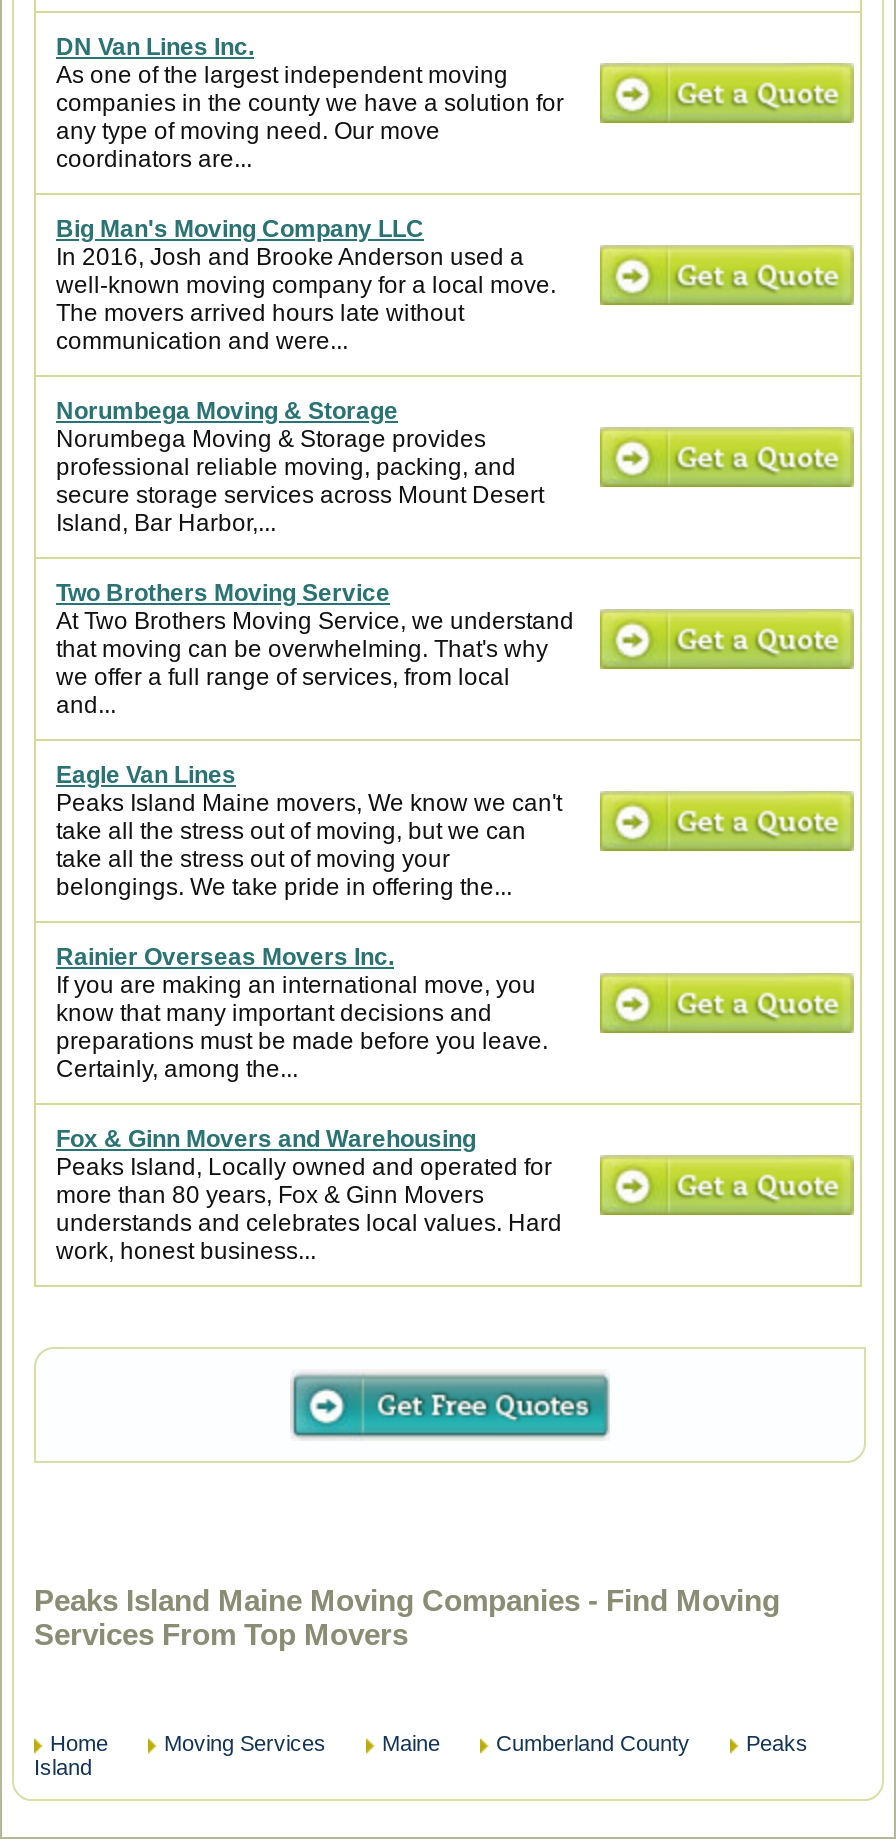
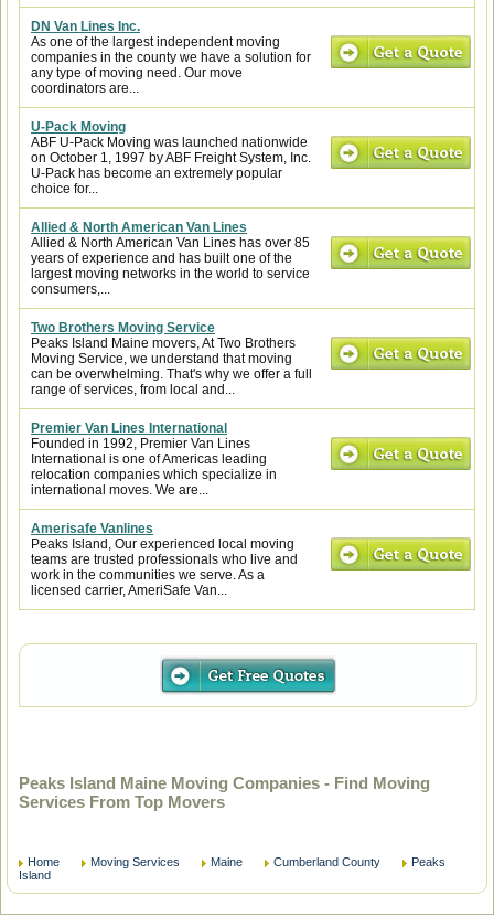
- Big Man's Moving Company LLC
- In 2016, Josh and Brooke Anderson used a
- well-known moving company for a local move.
- The movers arrived hours late without
- communication and were...
+ U-Pack Moving
+ ABF U-Pack Moving was launched nationwide
+ on October 1, 1997 by ABF Freight System, Inc.
+ U-Pack has become an extremely popular
+ choice for...

- Norumbega Moving & Storage
- Norumbega Moving & Storage provides
- professional reliable moving, packing, and
- secure storage services across Mount Desert
- Island, Bar Harbor,...
+ Allied & North American Van Lines
+ Allied & North American Van Lines has over 85
+ years of experience and has built one of the
+ largest moving networks in the world to service
+ consumers,...

- At Two Brothers Moving Service, we understand
- that moving can be overwhelming. That's why
- we offer a full range of services, from local
- and...
- Eagle Van Lines
- Peaks Island Maine movers, We know we can't
- take all the stress out of moving, but we can
- take all the stress out of moving your
- belongings. We take pride in offering the...
- Rainier Overseas Movers Inc.
- If you are making an international move, you
- know that many important decisions and
- preparations must be made before you leave.
- Certainly, among the...
- Fox & Ginn Movers and Warehousing
- Peaks Island, Locally owned and operated for
- more than 80 years, Fox & Ginn Movers
- understands and celebrates local values. Hard
- work, honest business...
+ Peaks Island Maine movers, At Two Brothers
+ Moving Service, we understand that moving
+ can be overwhelming. That's why we offer a full
+ range of services, from local and...
+ Premier Van Lines International
+ Founded in 1992, Premier Van Lines
+ International is one of Americas leading
+ relocation companies which specialize in
+ international moves. We are...
+ Amerisafe Vanlines
+ Peaks Island, Our experienced local moving
+ teams are trusted professionals who live and
+ work in the communities we serve. As a
+ licensed carrier, AmeriSafe Van...
